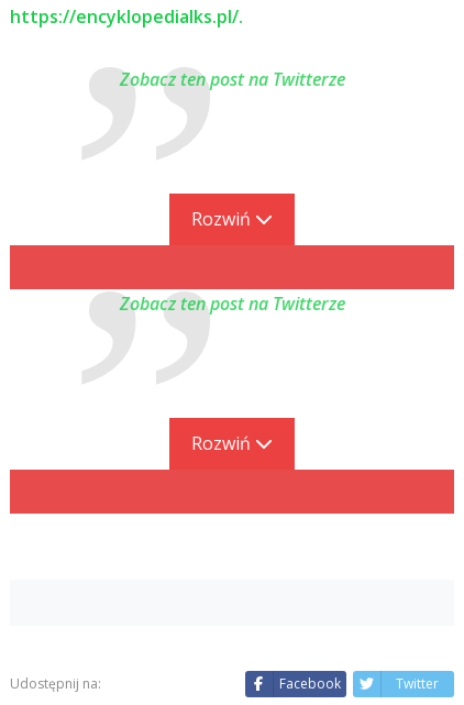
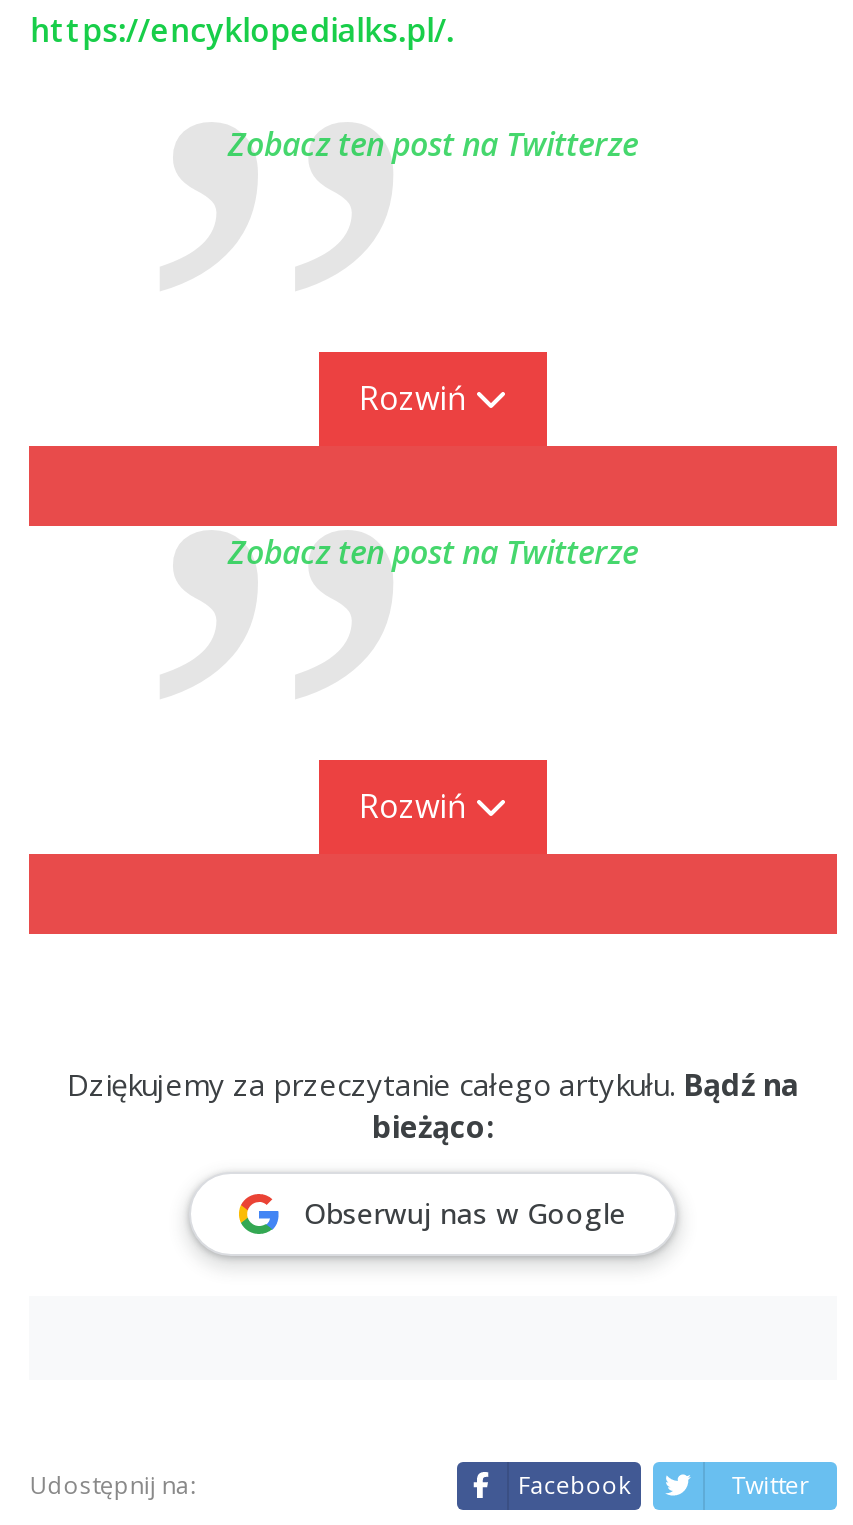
+ Dziękujemy za przeczytanie całego artykułu. Bądź na
+ bieżąco:
+ Obserwuj nas w Google
